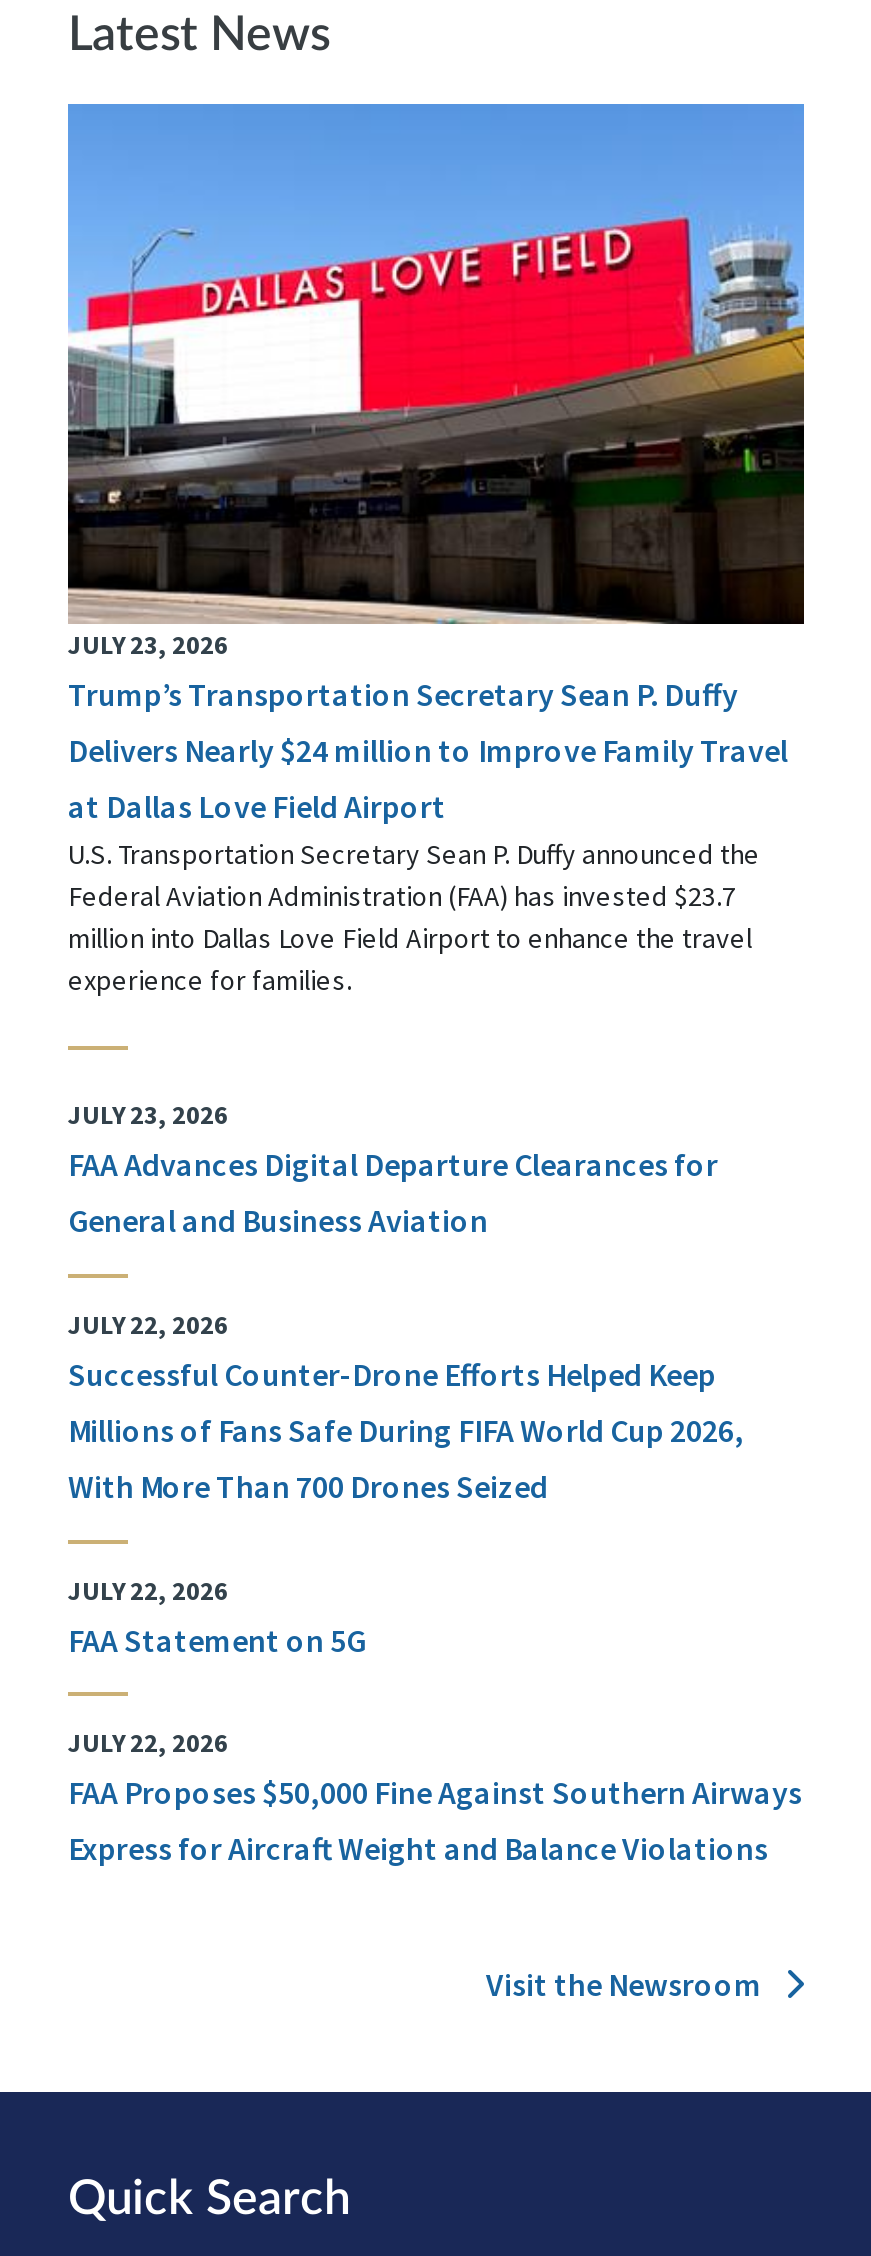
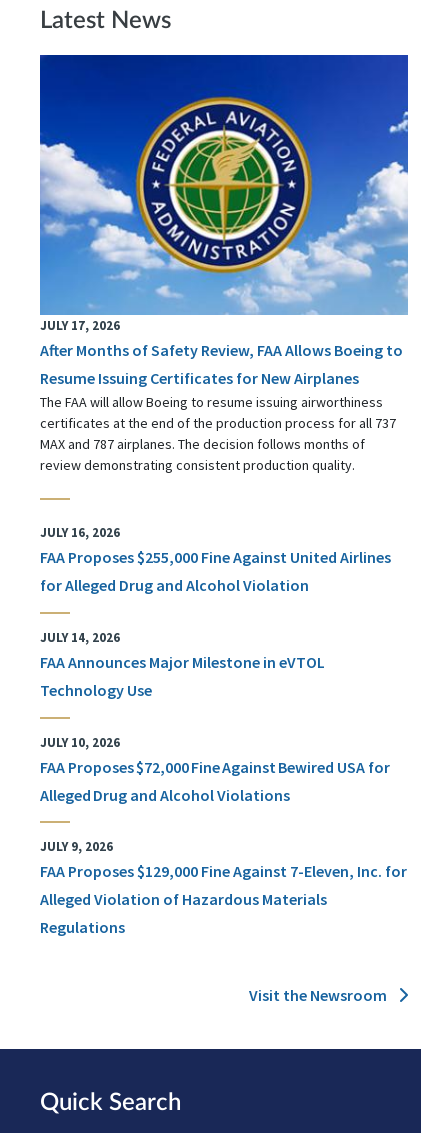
- [image]
- JULY 23, 2026
- Trump’s Transportation Secretary Sean P. Duffy
- Delivers Nearly $24 million to Improve Family Travel
- at Dallas Love Field Airport
- U.S. Transportation Secretary Sean P. Duffy announced the
- Federal Aviation Administration (FAA) has invested $23.7
- million into Dallas Love Field Airport to enhance the travel
- experience for families.
+ [image]
+ JULY 17, 2026
+ After Months of Safety Review, FAA Allows Boeing to
+ Resume Issuing Certificates for New Airplanes
+ The FAA will allow Boeing to resume issuing airworthiness
+ certificates at the end of the production process for all 737
+ MAX and 787 airplanes. The decision follows months of
+ review demonstrating consistent production quality.

- JULY 23, 2026
- FAA Advances Digital Departure Clearances for
- General and Business Aviation
+ JULY 16, 2026
+ FAA Proposes $255,000 Fine Against United Airlines
+ for Alleged Drug and Alcohol Violation

- JULY 22, 2026
- Successful Counter-Drone Efforts Helped Keep
- Millions of Fans Safe During FIFA World Cup 2026,
- With More Than 700 Drones Seized
+ JULY 14, 2026
+ FAA Announces Major Milestone in eVTOL
+ Technology Use

- JULY 22, 2026
- FAA Statement on 5G
+ JULY 10, 2026
+ FAA Proposes $72,000 Fine Against Bewired USA for
+ Alleged Drug and Alcohol Violations

- JULY 22, 2026
- FAA Proposes $50,000 Fine Against Southern Airways
- Express for Aircraft Weight and Balance Violations
+ JULY 9, 2026
+ FAA Proposes $129,000 Fine Against 7-Eleven, Inc. for
+ Alleged Violation of Hazardous Materials
+ Regulations
